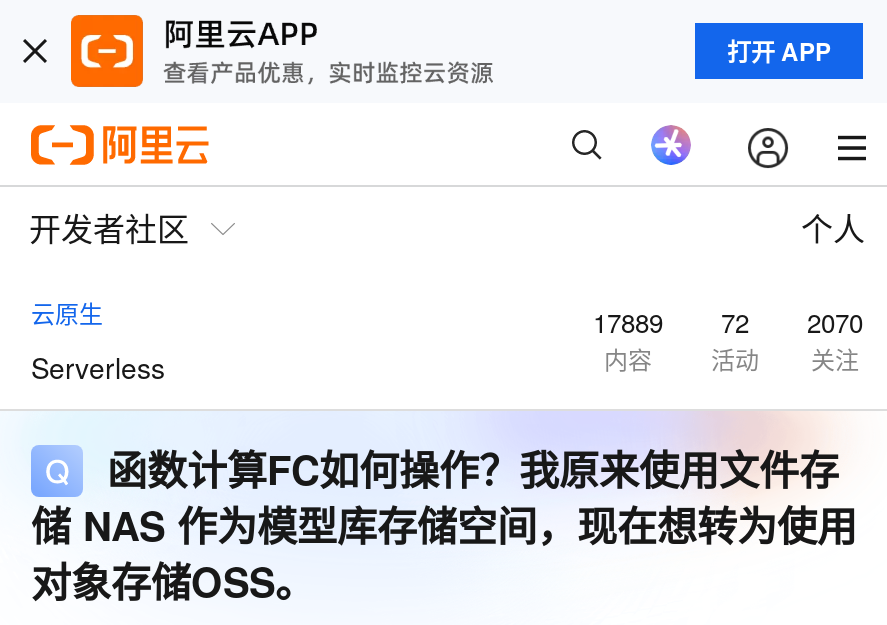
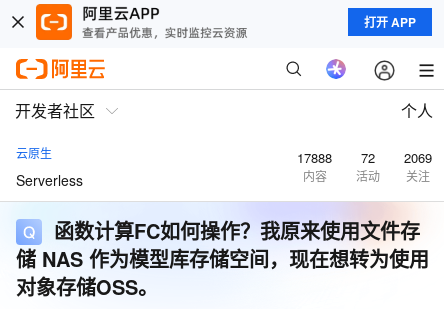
- 17889
+ 17888

- 2070
+ 2069
